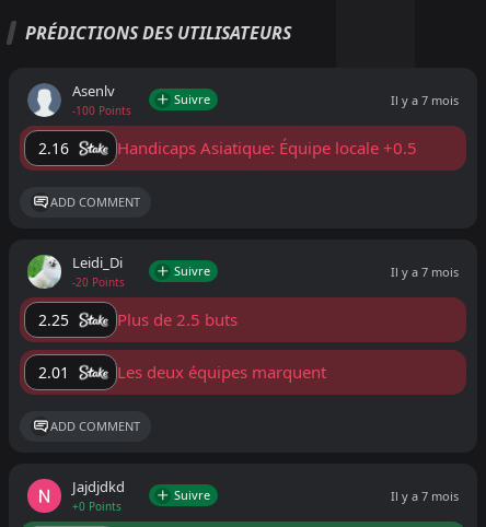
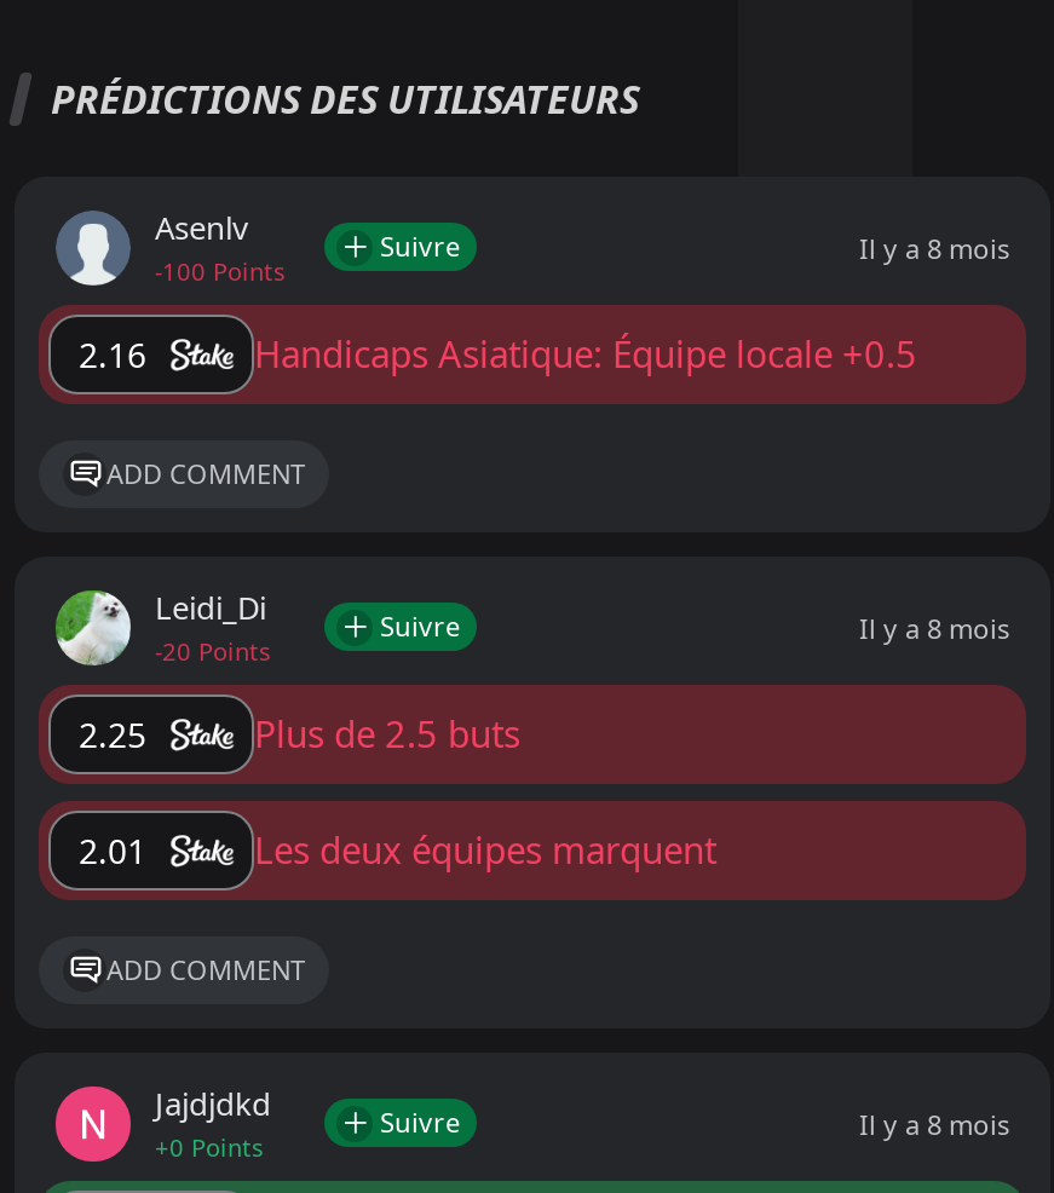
- Il y a 7 mois
+ Il y a 8 mois

- Il y a 7 mois
+ Il y a 8 mois

- Il y a 7 mois
+ Il y a 8 mois
